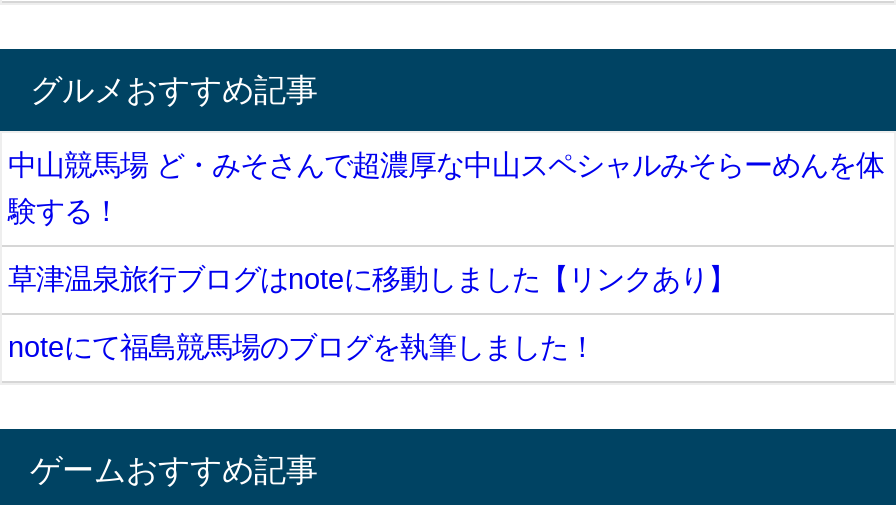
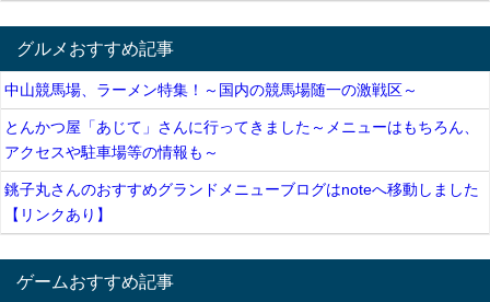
- 中山競馬場 ど・みそさんで超濃厚な中山スペシャルみそらーめんを体
- 験する！
- 草津温泉旅行ブログはnoteに移動しました【リンクあり】
- noteにて福島競馬場のブログを執筆しました！
+ 中山競馬場、ラーメン特集！～国内の競馬場随一の激戦区～
+ とんかつ屋「あじて」さんに行ってきました～メニューはもちろん、
+ アクセスや駐車場等の情報も～
+ 銚子丸さんのおすすめグランドメニューブログはnoteへ移動しました
+ 【リンクあり】
